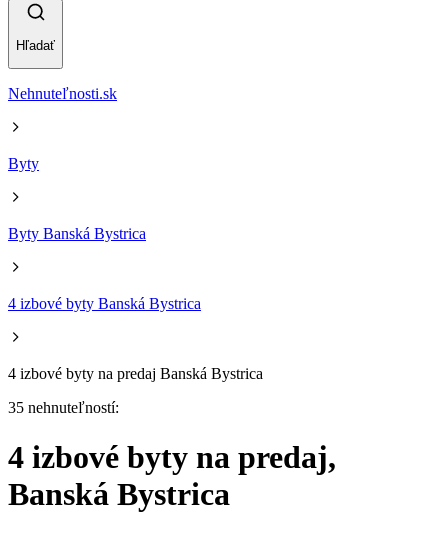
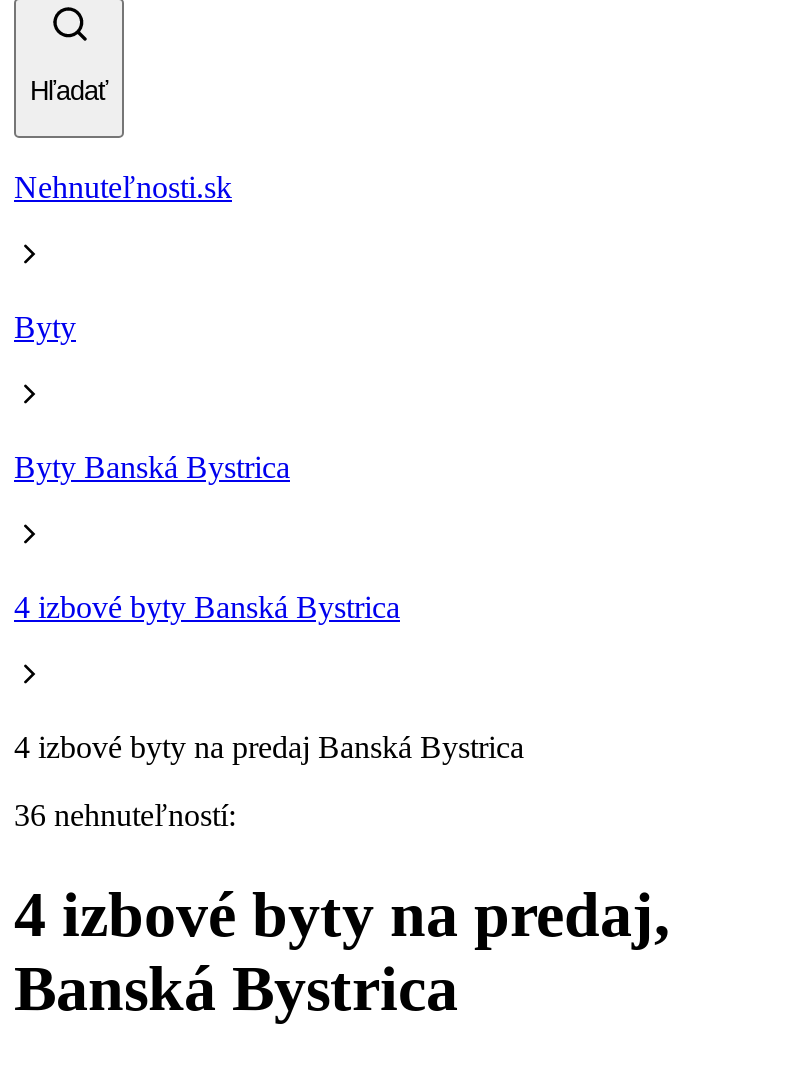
- 35 nehnuteľností:
+ 36 nehnuteľností:
